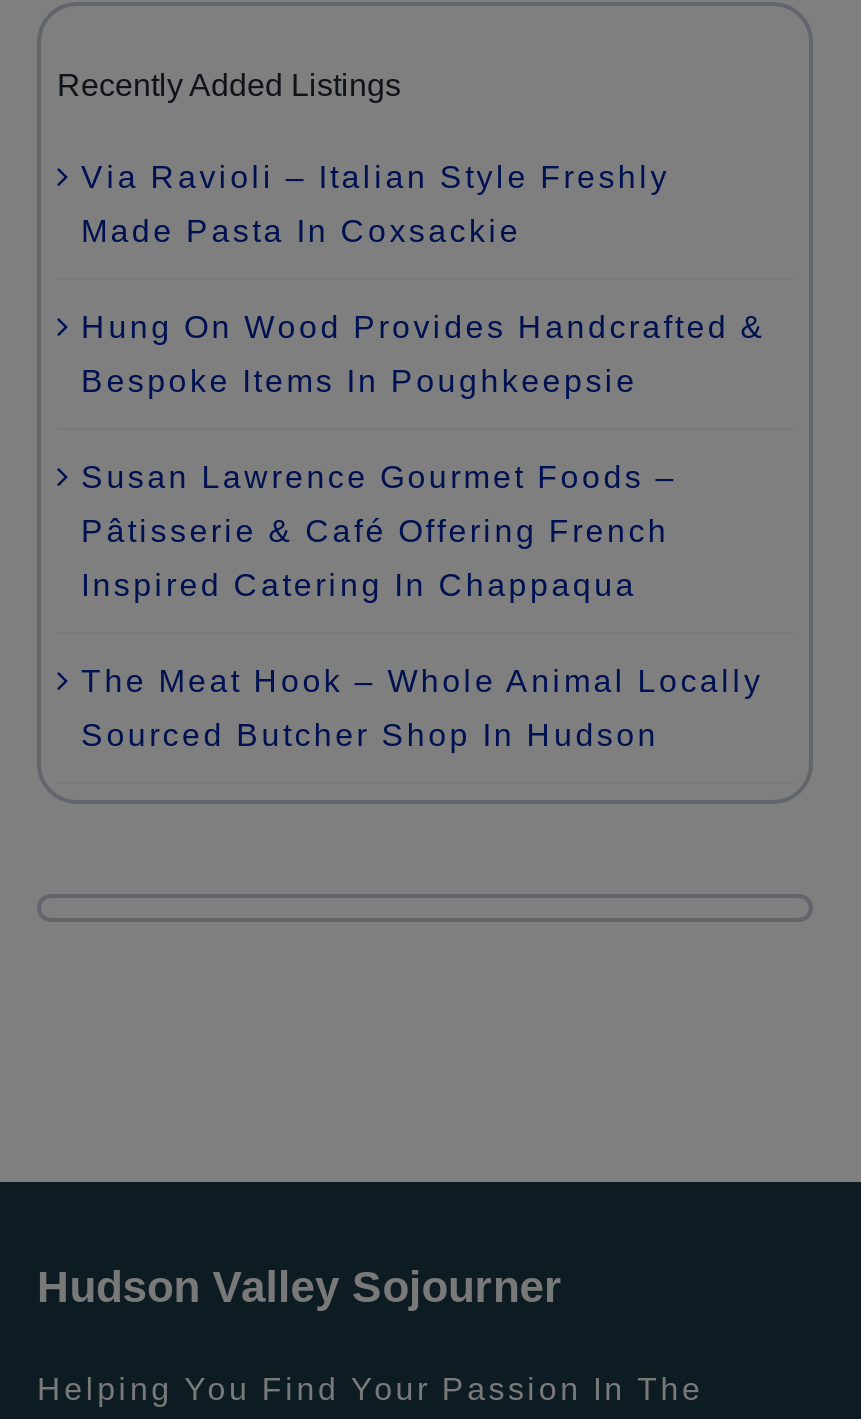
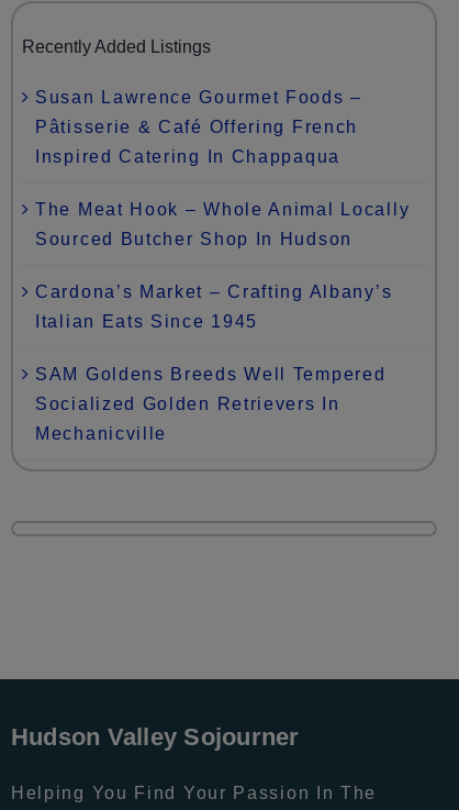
- Via Ravioli – Italian Style Freshly
- Made Pasta In Coxsackie
- Hung On Wood Provides Handcrafted &
- Bespoke Items In Poughkeepsie

moved up: Susan Lawrence Gourmet Foods – | Pâtisserie & Café Offering French | Inspired Catering In Chappaqua | The Meat Hook – Whole Animal Locally | Sourced Butcher Shop In Hudson

+ Cardona’s Market – Crafting Albany’s
+ Italian Eats Since 1945
+ SAM Goldens Breeds Well Tempered
+ Socialized Golden Retrievers In
+ Mechanicville
